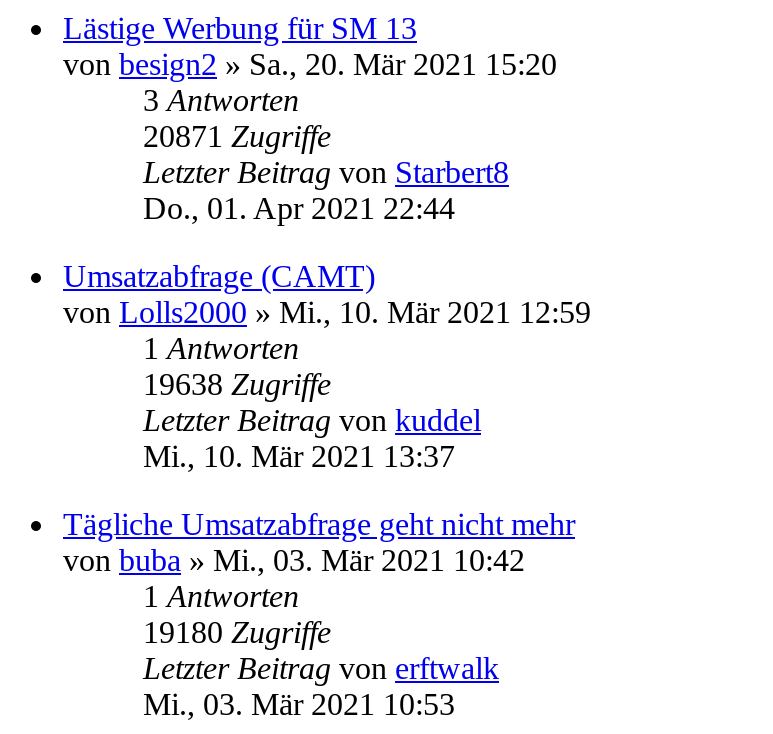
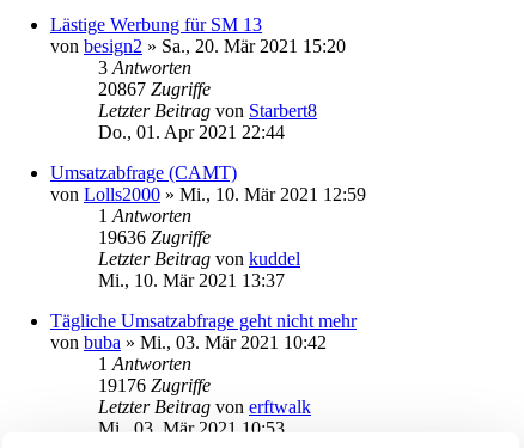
- 20871 Zugriffe
+ 20867 Zugriffe

- 19638 Zugriffe
+ 19636 Zugriffe

- 19180 Zugriffe
+ 19176 Zugriffe
